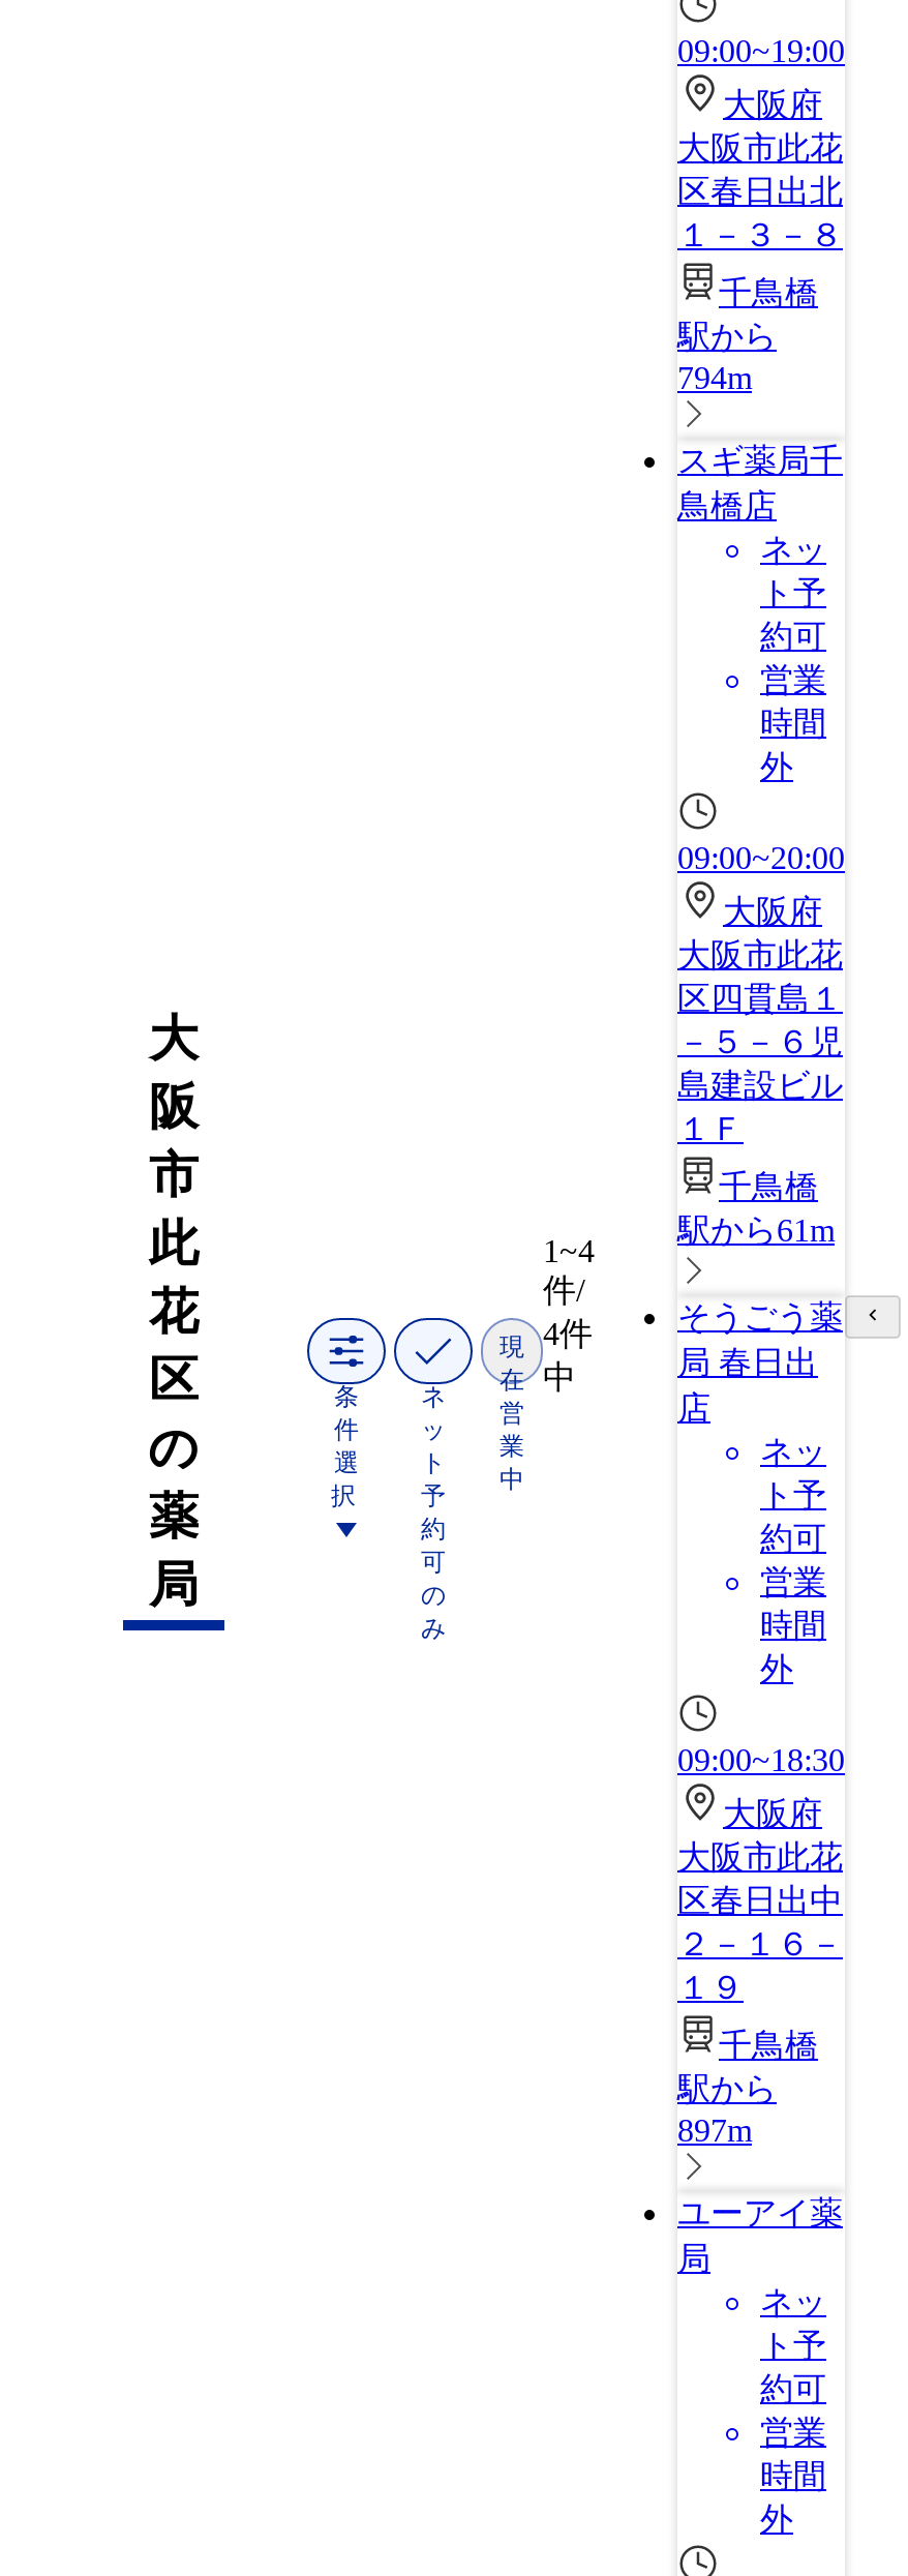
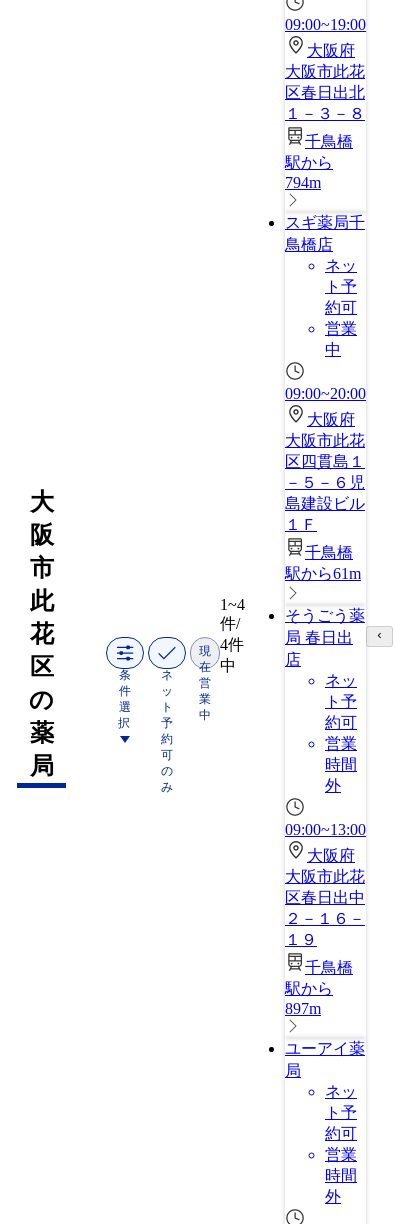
- 時間
- 外
+ 中

- 09:00~18:30
+ 09:00~13:00
